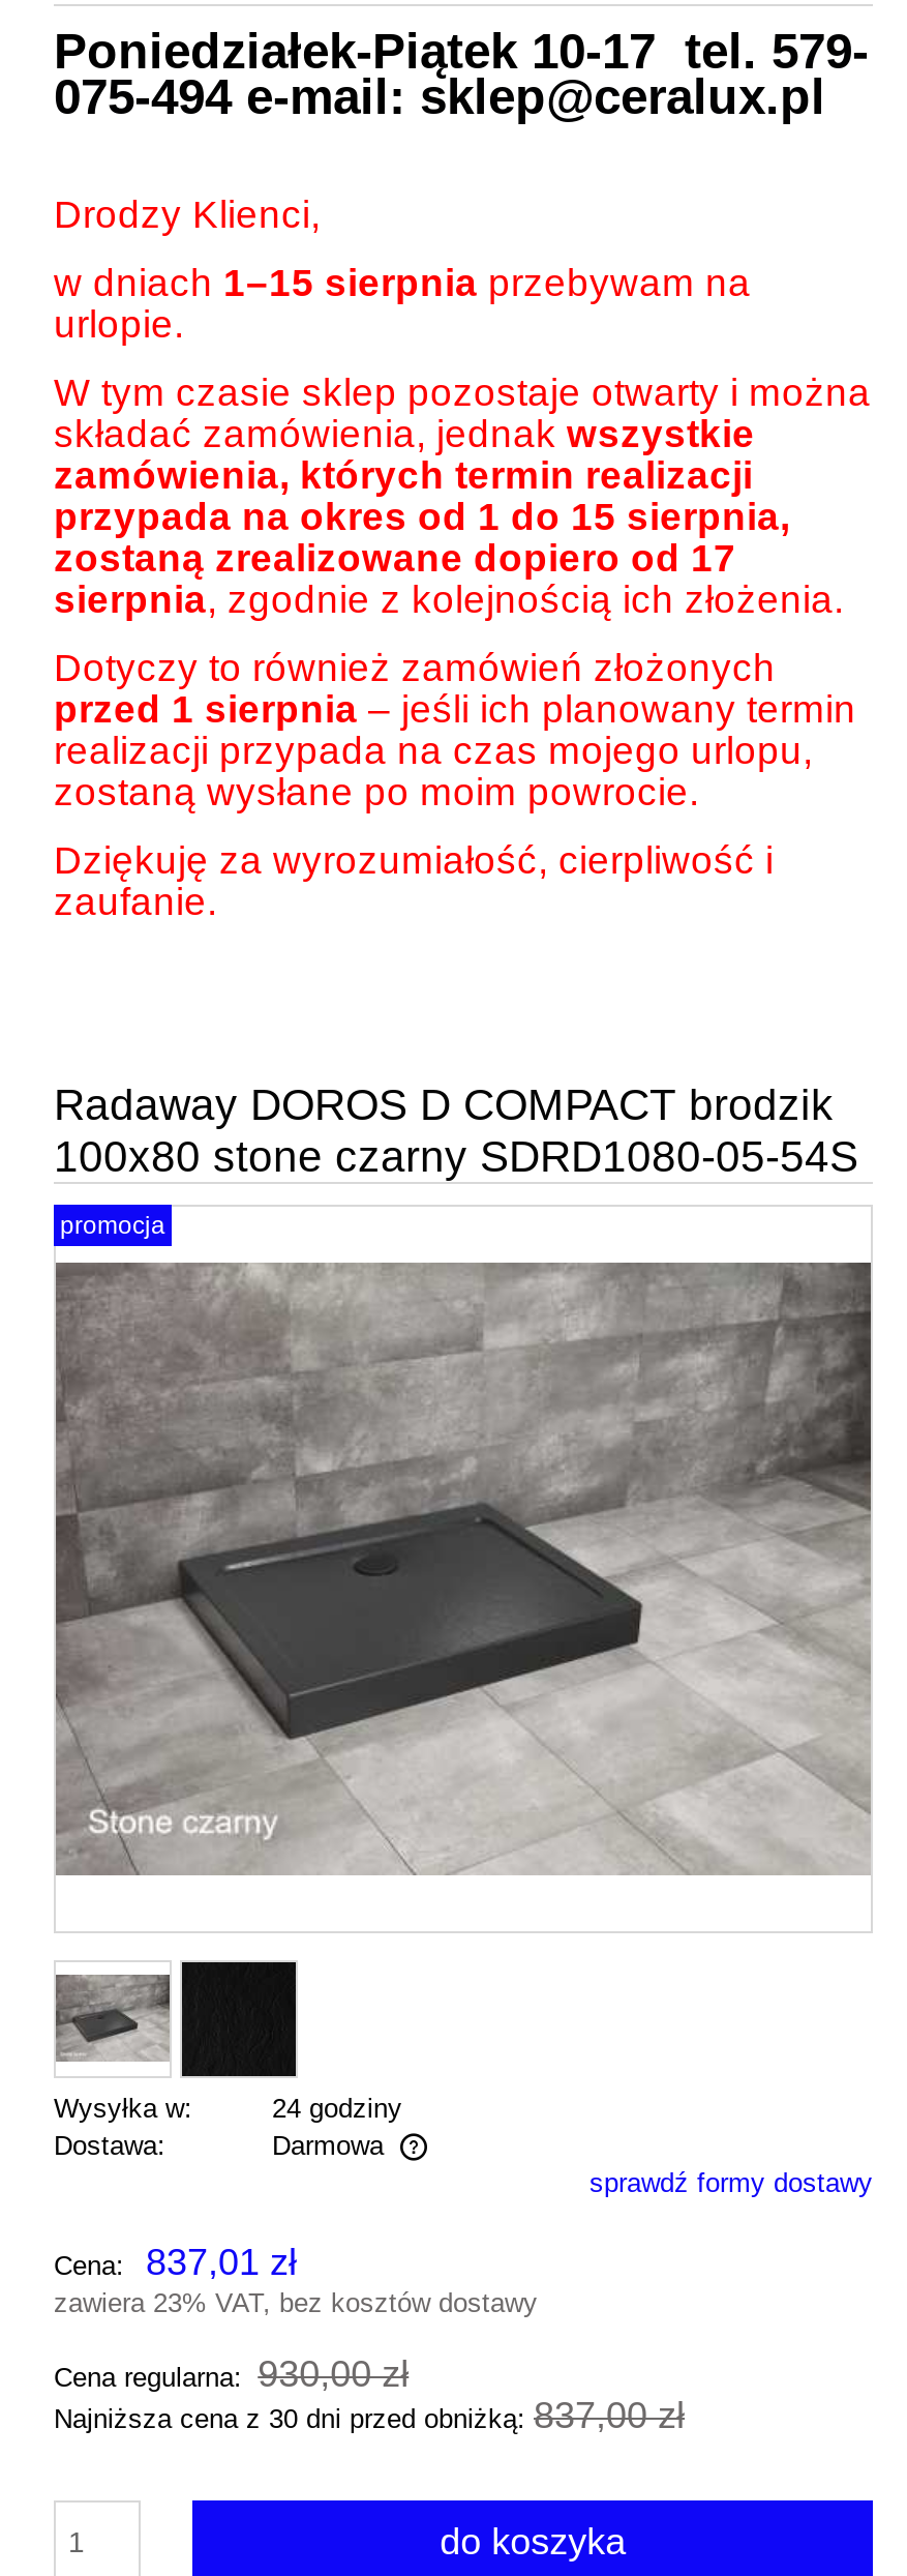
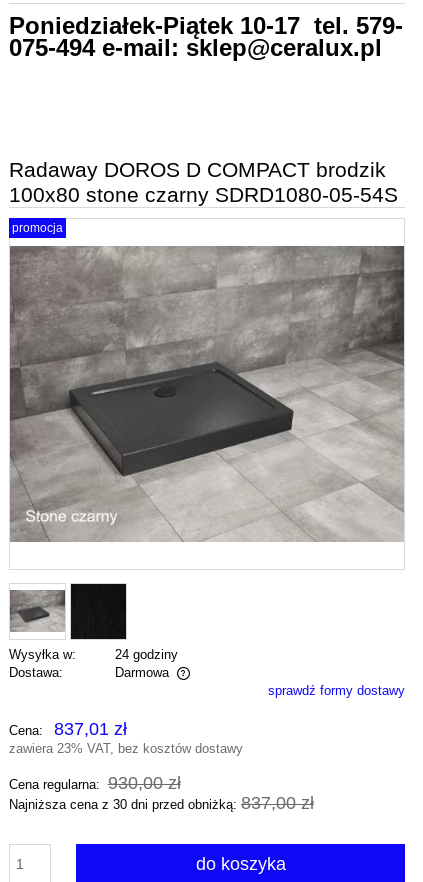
- Drodzy Klienci,
- w dniach 1–15 sierpnia przebywam na
- urlopie.
- W tym czasie sklep pozostaje otwarty i można
- składać zamówienia, jednak wszystkie
- zamówienia, których termin realizacji
- przypada na okres od 1 do 15 sierpnia,
- zostaną zrealizowane dopiero od 17
- sierpnia, zgodnie z kolejnością ich złożenia.
- Dotyczy to również zamówień złożonych
- przed 1 sierpnia – jeśli ich planowany termin
- realizacji przypada na czas mojego urlopu,
- zostaną wysłane po moim powrocie.
- Dziękuję za wyrozumiałość, cierpliwość i
- zaufanie.
